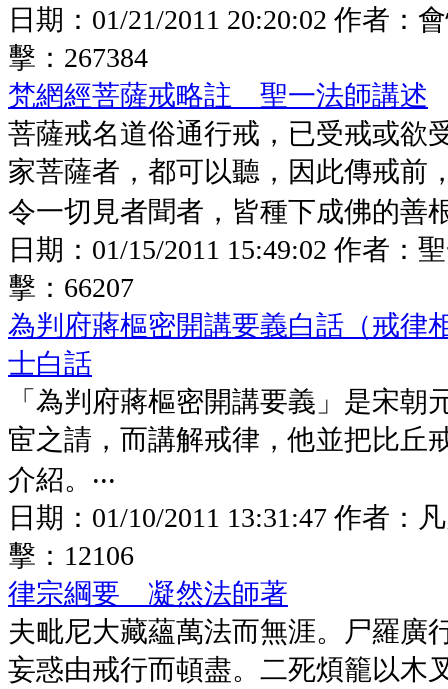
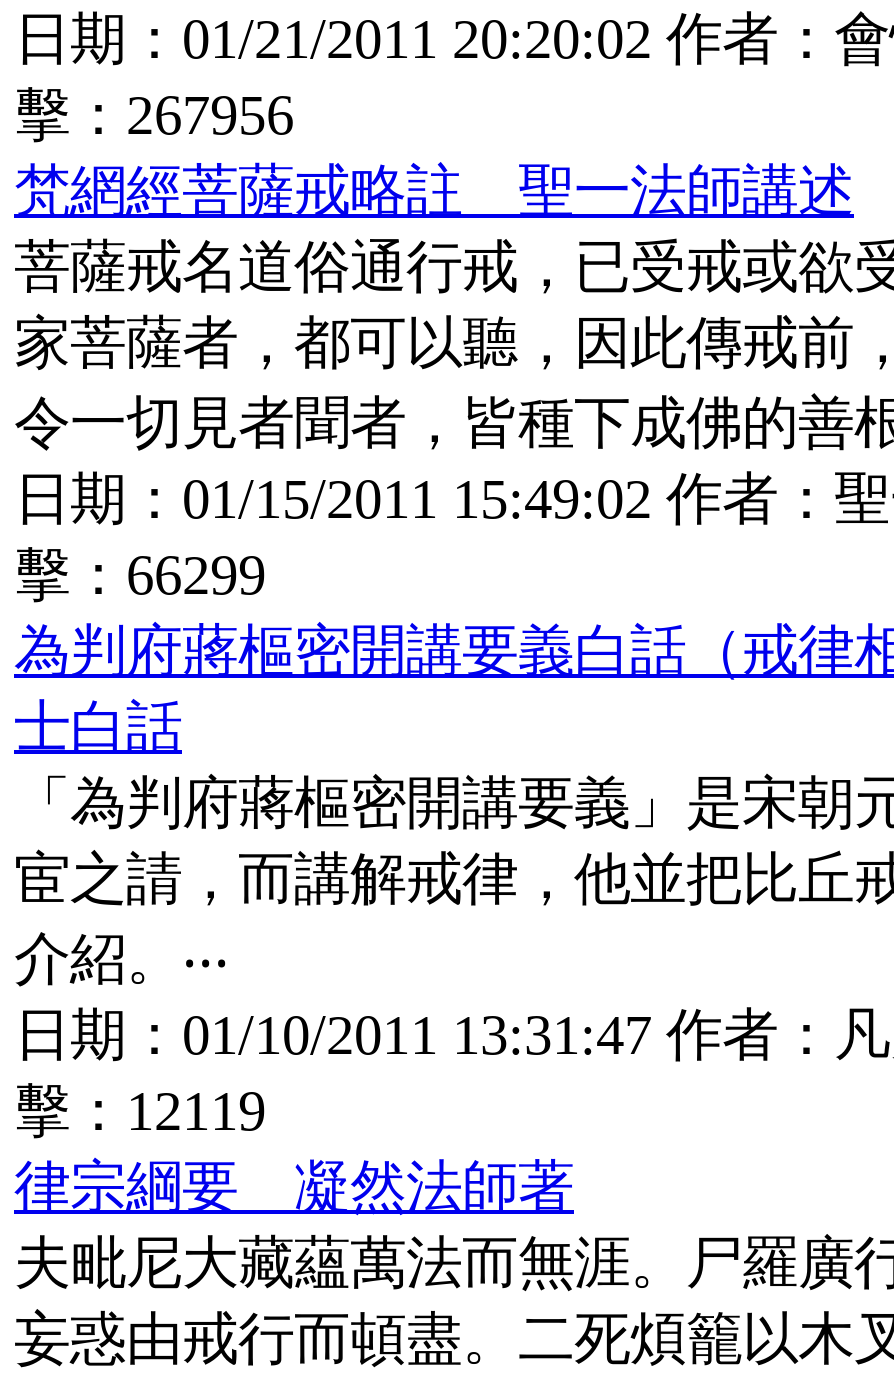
- 擊：267384
+ 擊：267956

- 擊：66207
+ 擊：66299

- 擊：12106
+ 擊：12119
